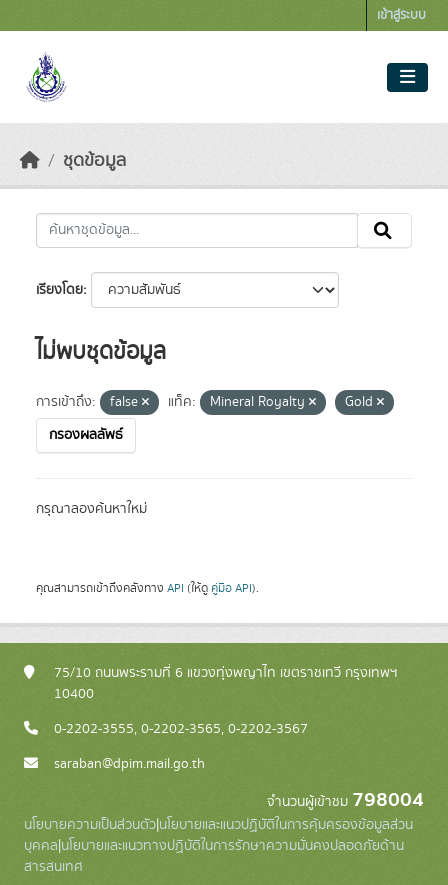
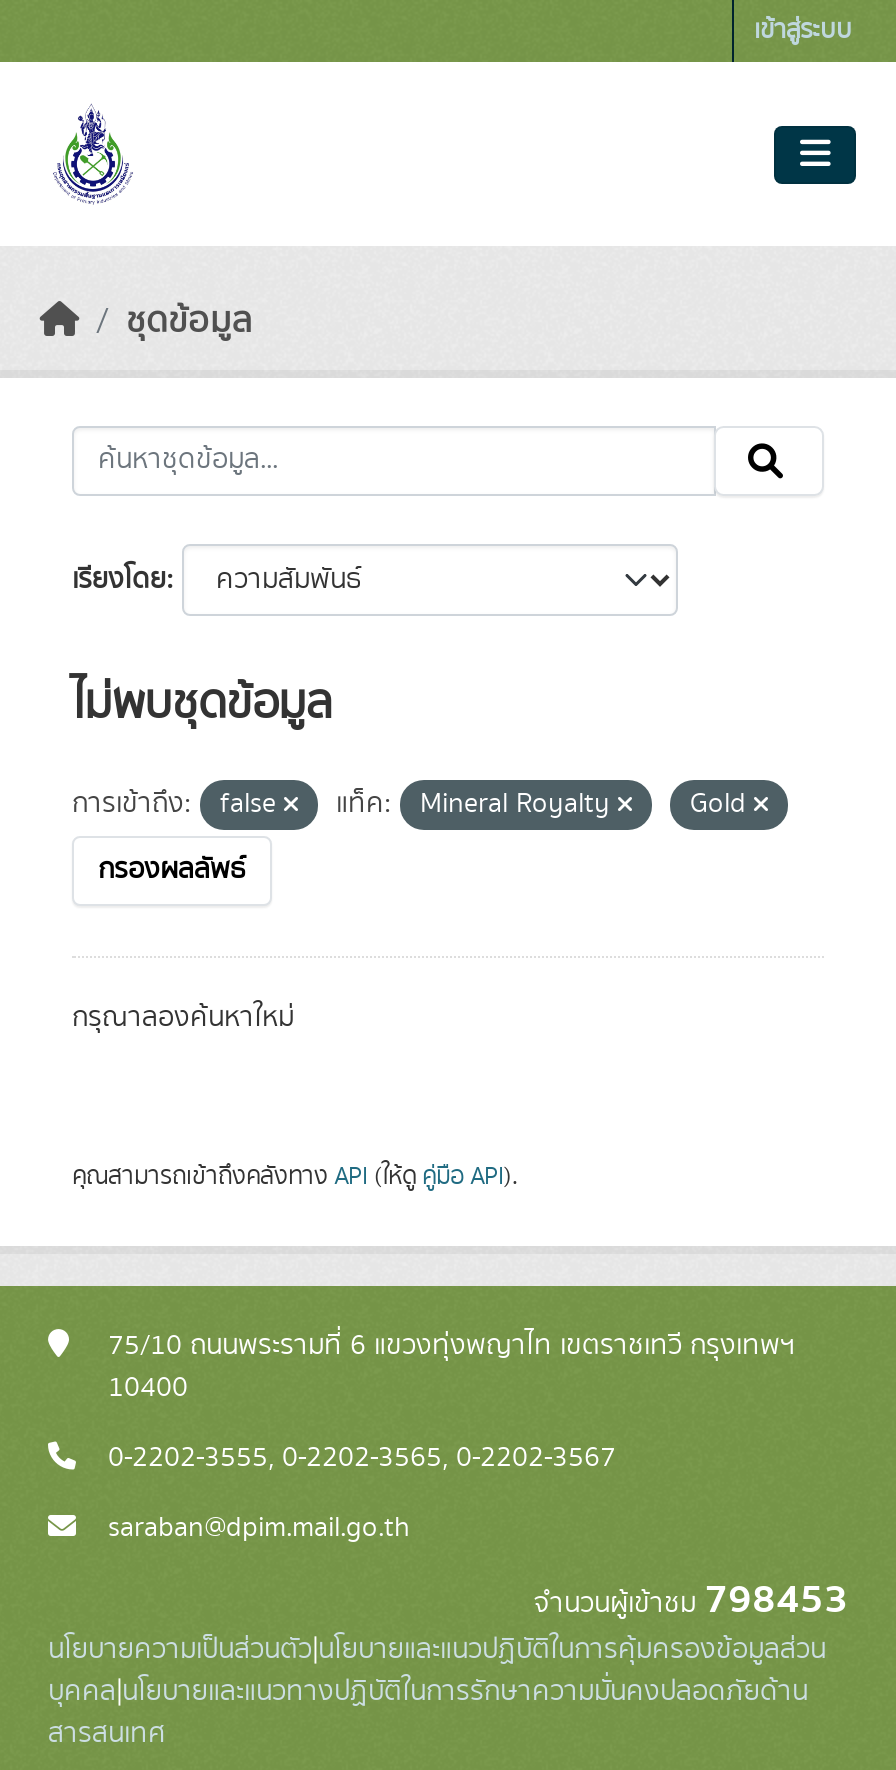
- จำนวนผู้เข้าชม798004
+ จำนวนผู้เข้าชม798453
